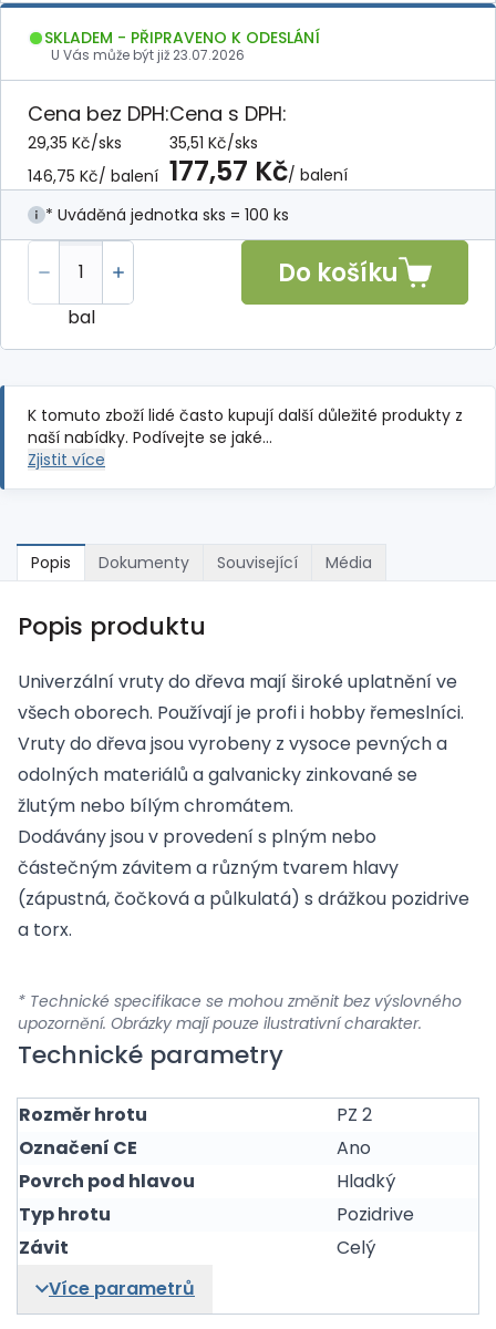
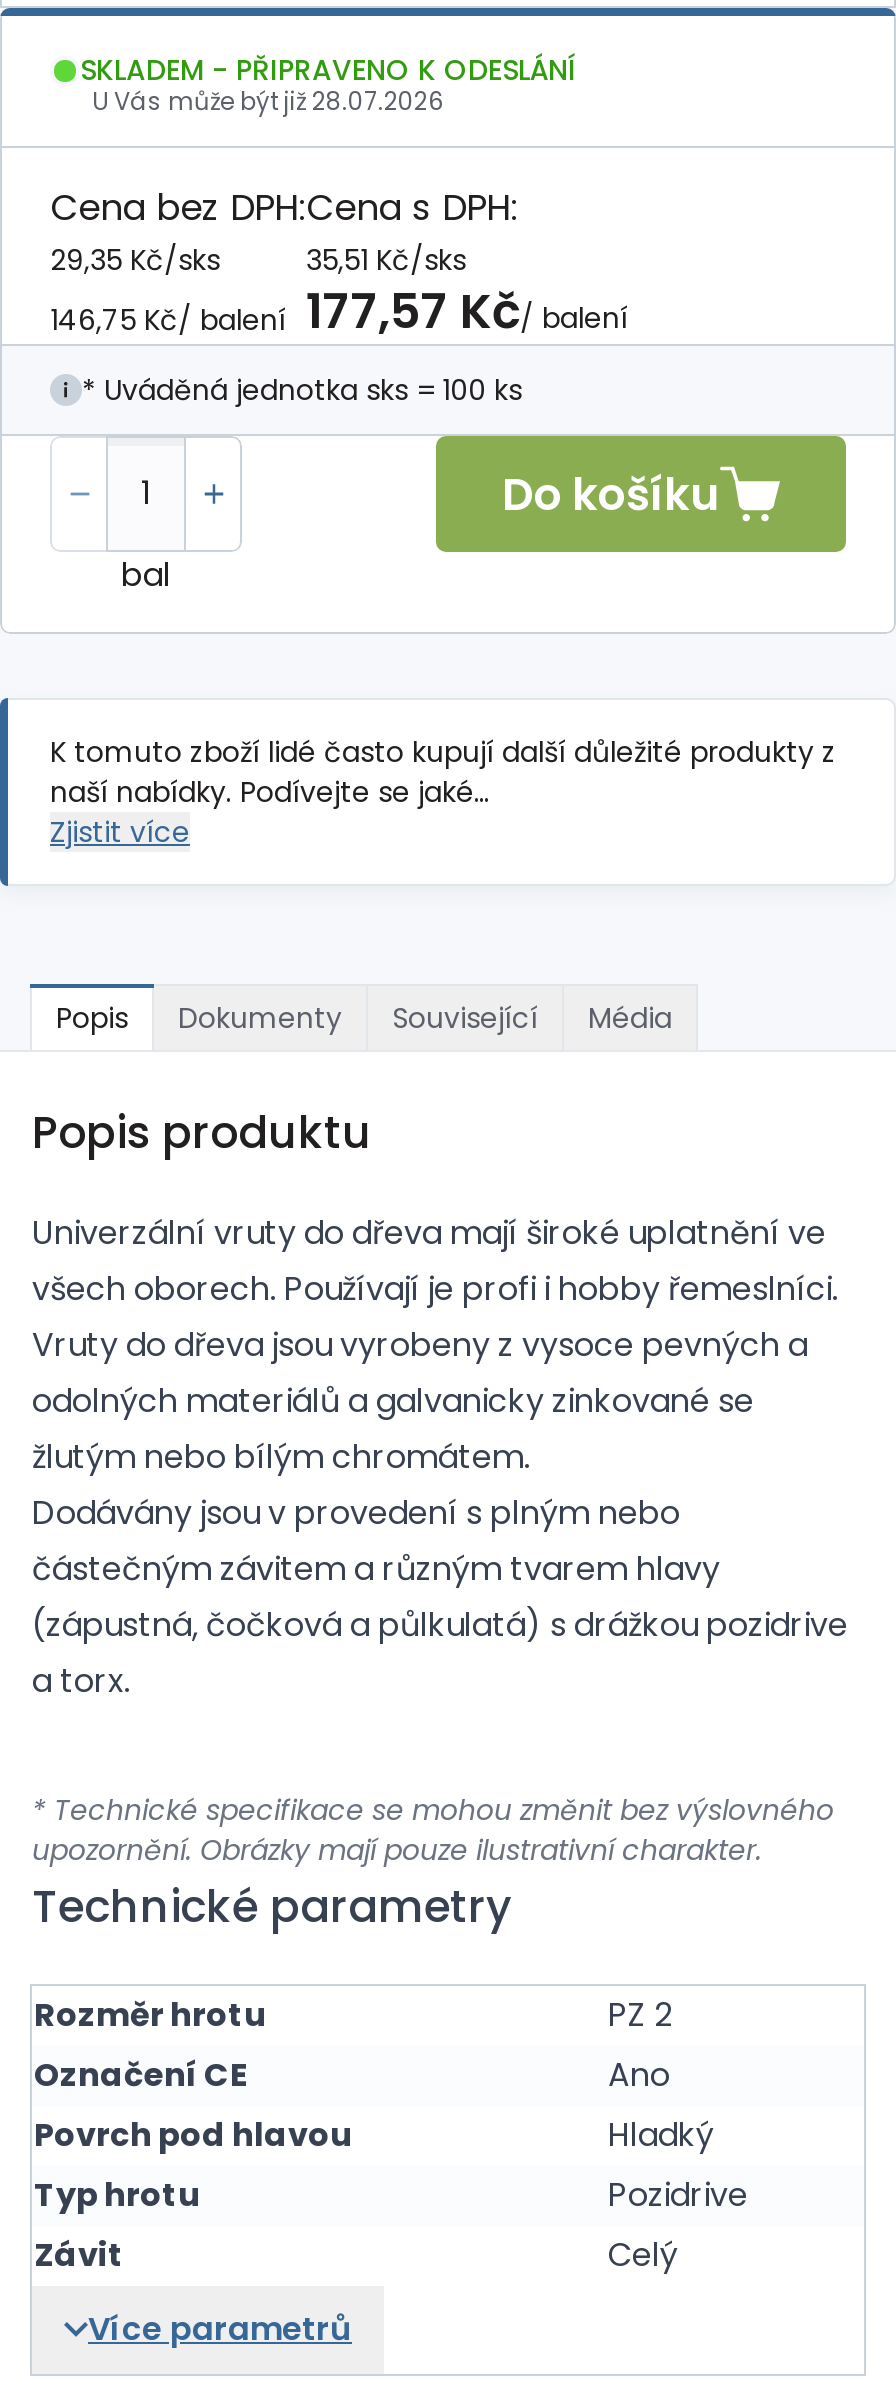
- U Vás může být již 23.07.2026
+ U Vás může být již 28.07.2026
